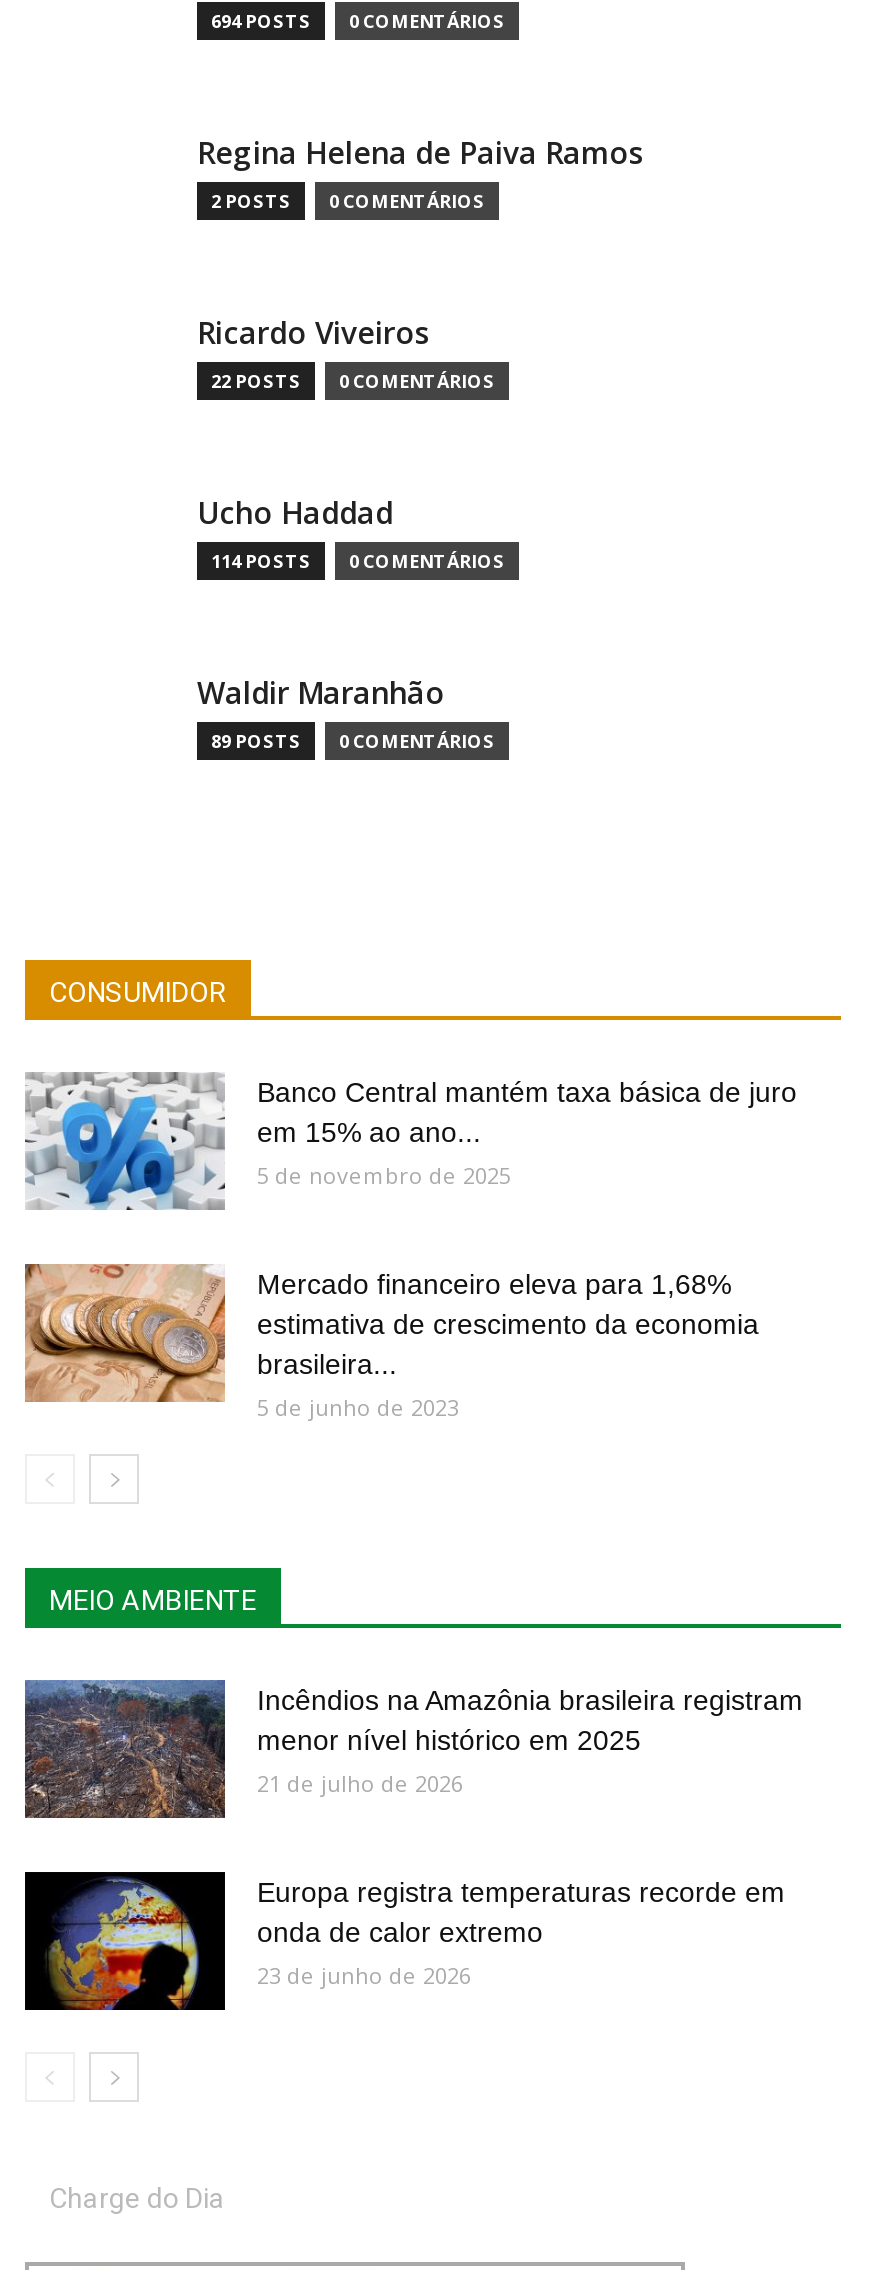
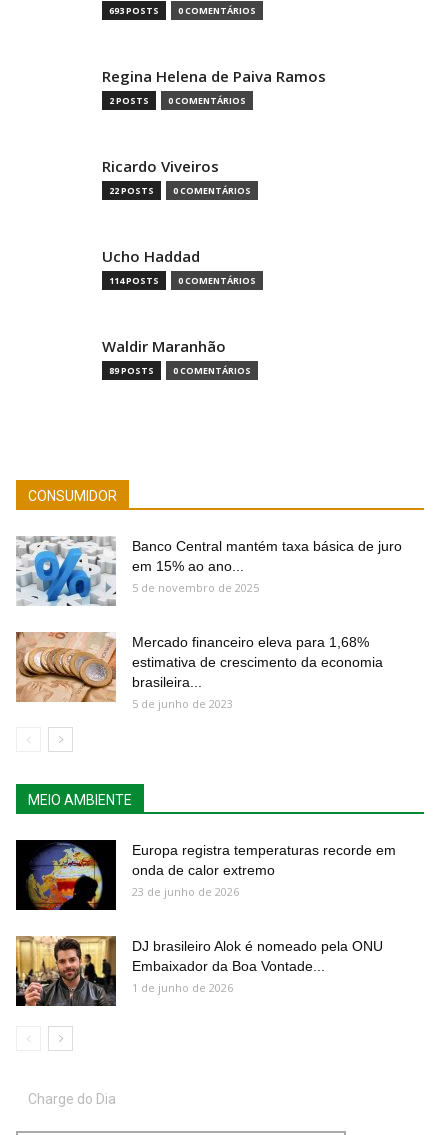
- 694 POSTS 0 COMENTÁRIOS
+ 693 POSTS 0 COMENTÁRIOS

- [image]
- Incêndios na Amazônia brasileira registram
- menor nível histórico em 2025
- 21 de julho de 2026

moved up: [image] | Europa registra temperaturas recorde em | onda de calor extremo | 23 de junho de 2026

+ [image]
+ DJ brasileiro Alok é nomeado pela ONU
+ Embaixador da Boa Vontade...
+ 1 de junho de 2026
